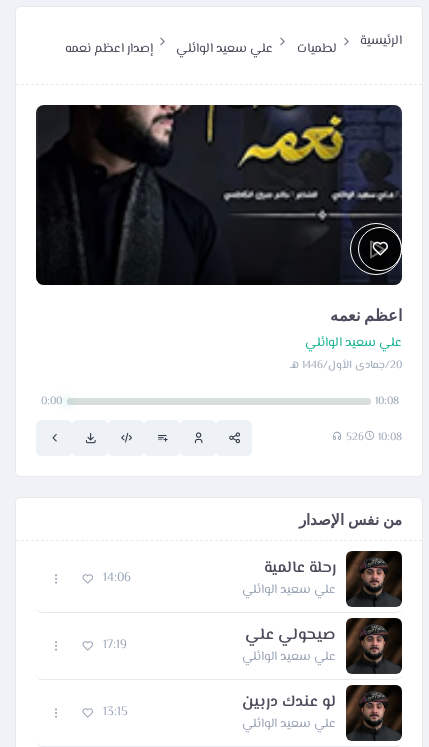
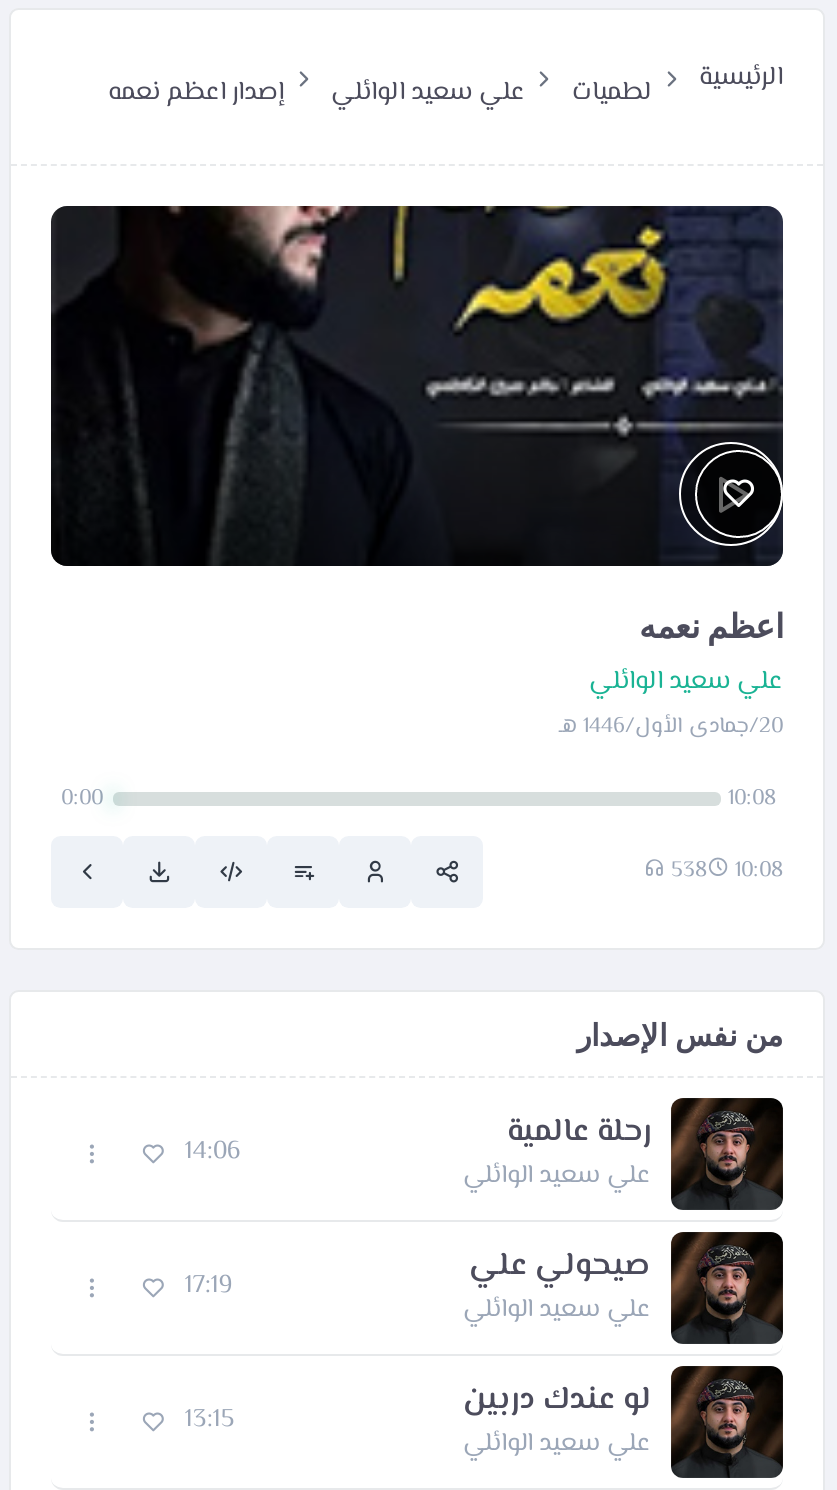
- 526 10:08
+ 538 10:08
